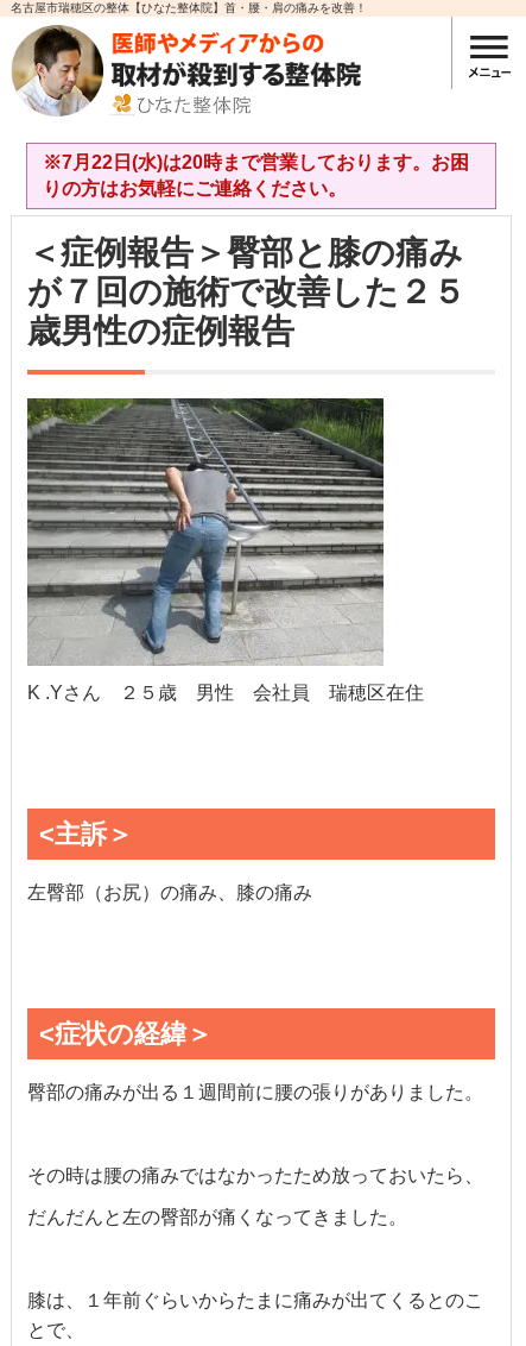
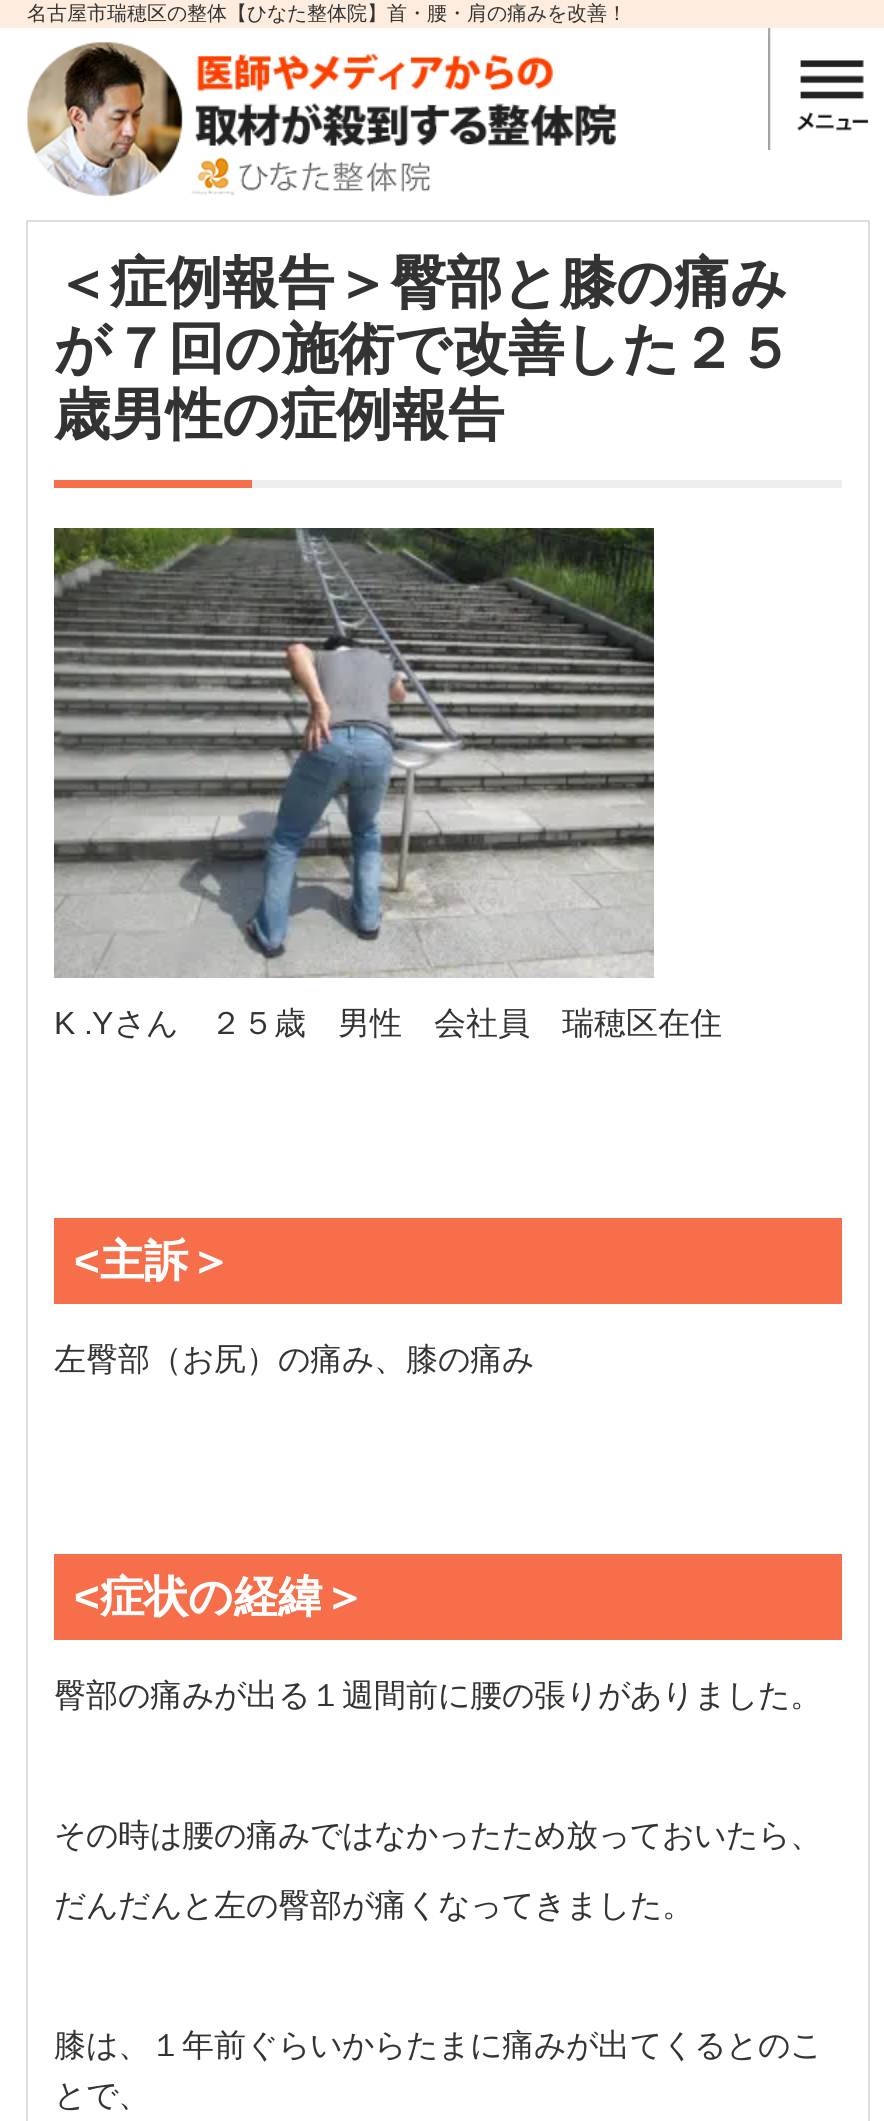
- ※7月22日(水)は20時まで営業しております。お困
- りの方はお気軽にご連絡ください。
